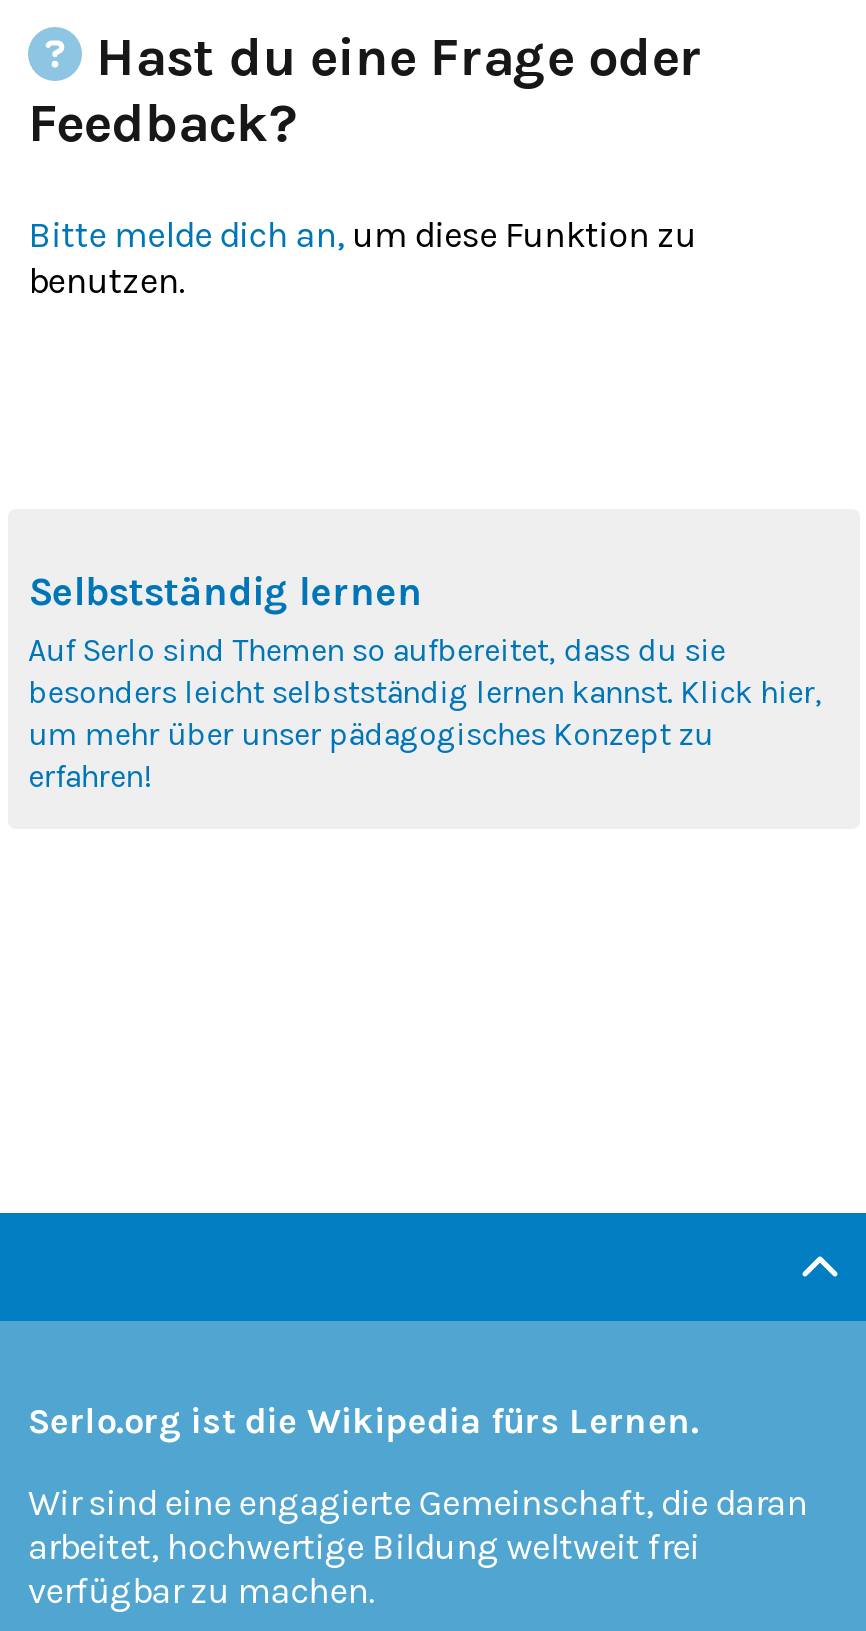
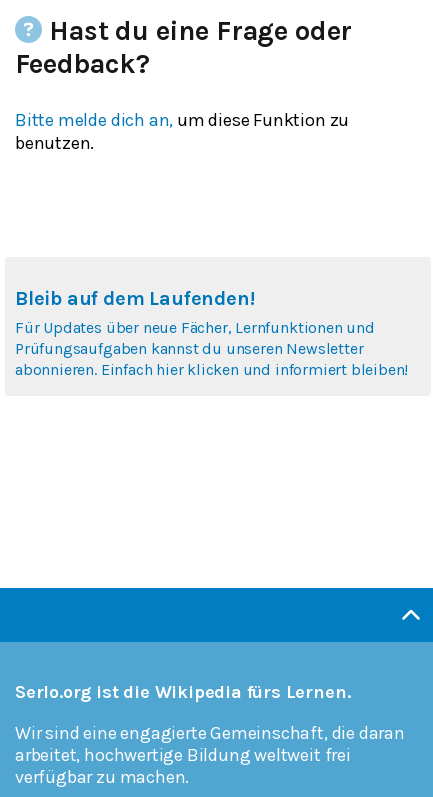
- Selbstständig lernen
- Auf Serlo sind Themen so aufbereitet, dass du sie
- besonders leicht selbstständig lernen kannst. Klick hier,
- um mehr über unser pädagogisches Konzept zu
- erfahren!
+ Bleib auf dem Laufenden!
+ Für Updates über neue Fächer, Lernfunktionen und
+ Prüfungsaufgaben kannst du unseren Newsletter
+ abonnieren. Einfach hier klicken und informiert bleiben!
